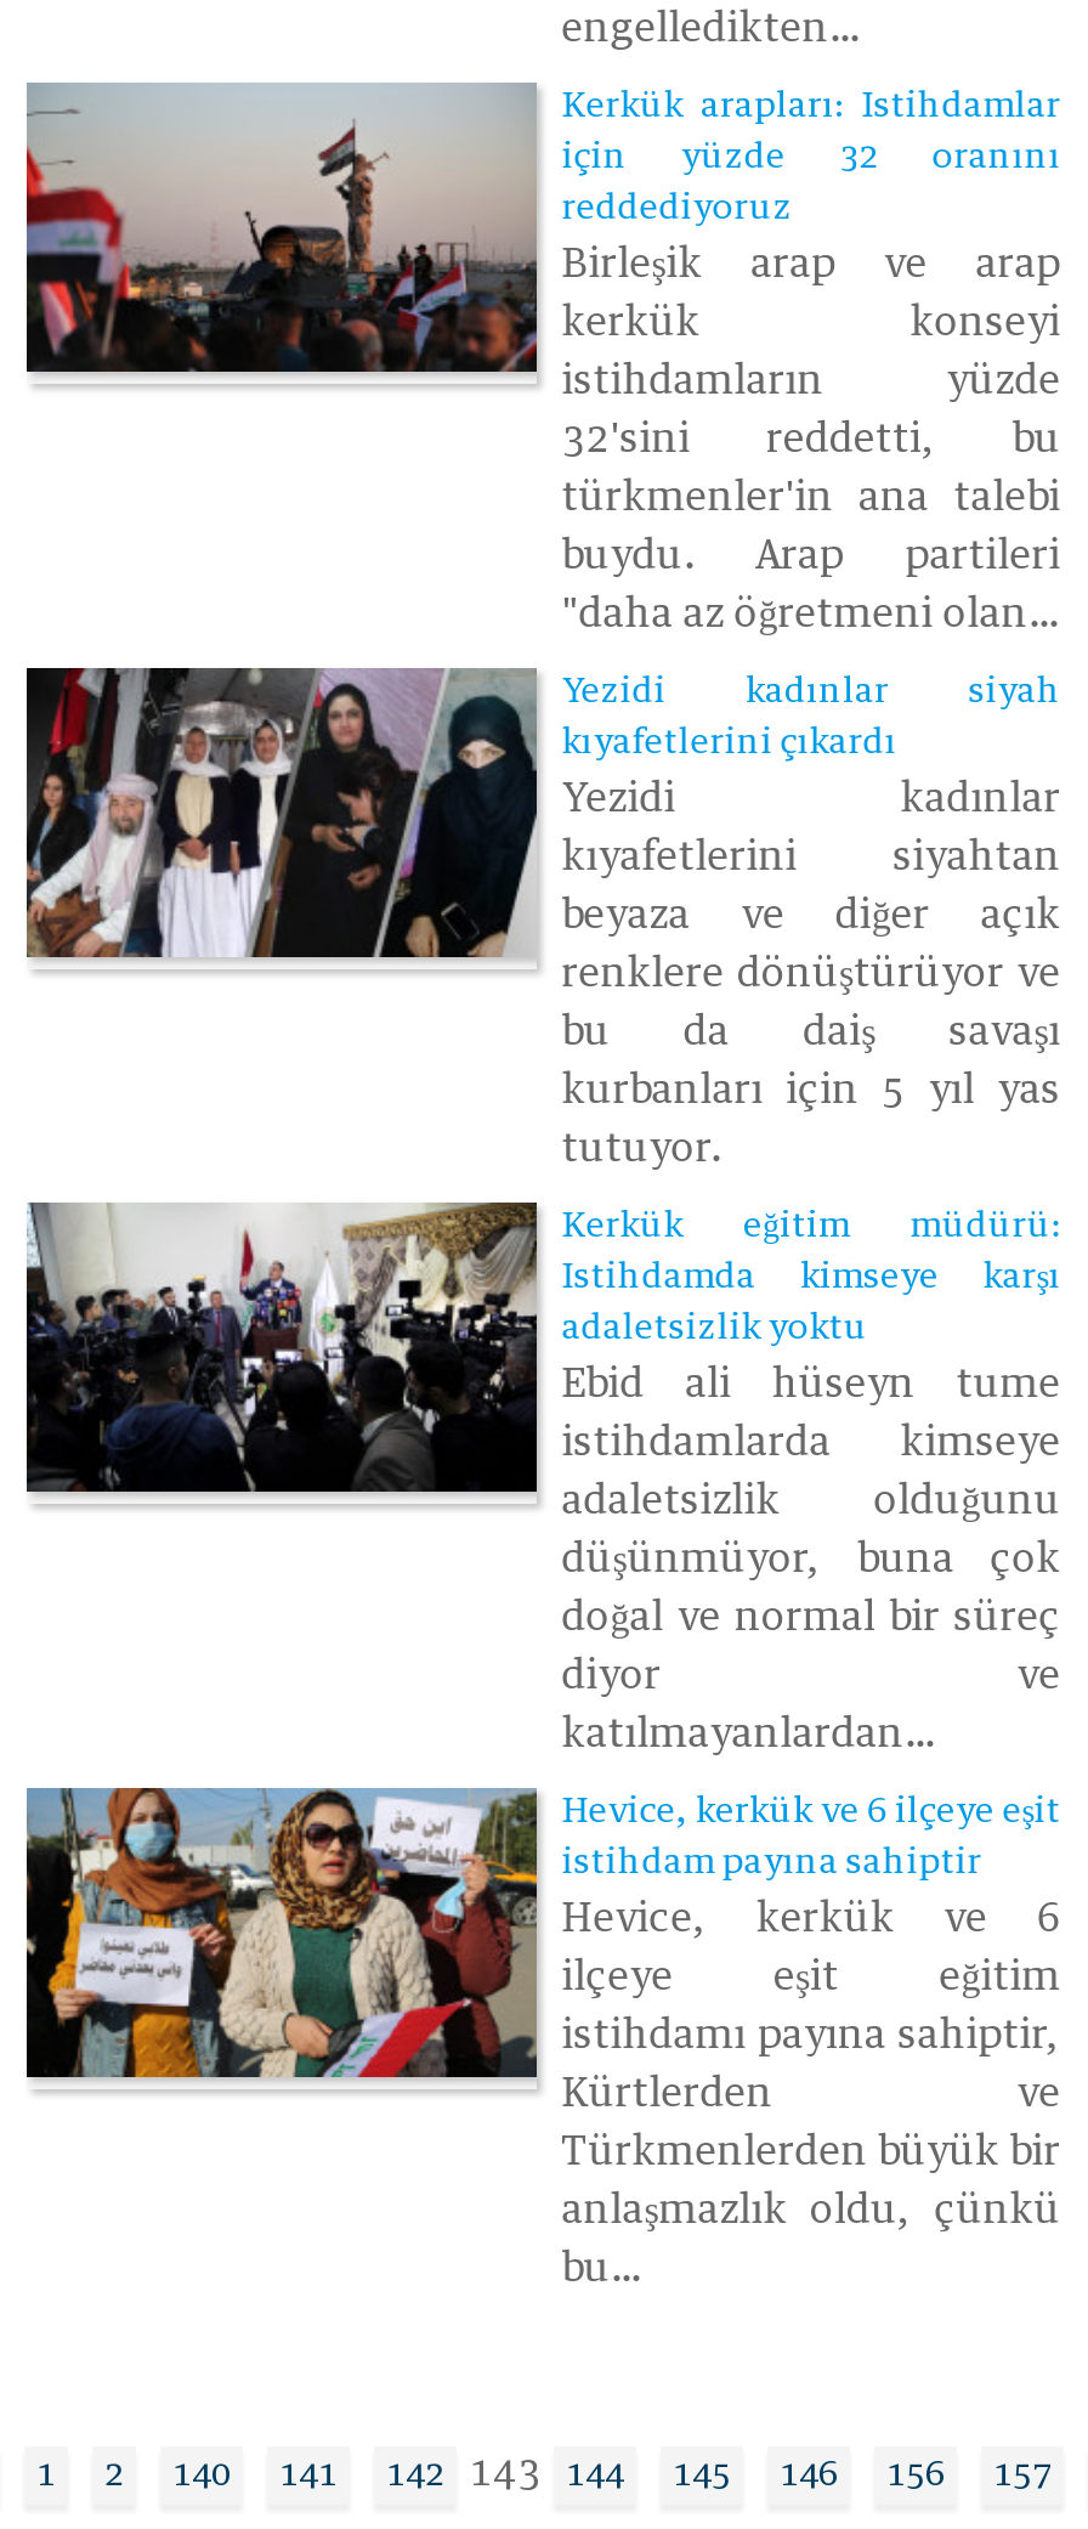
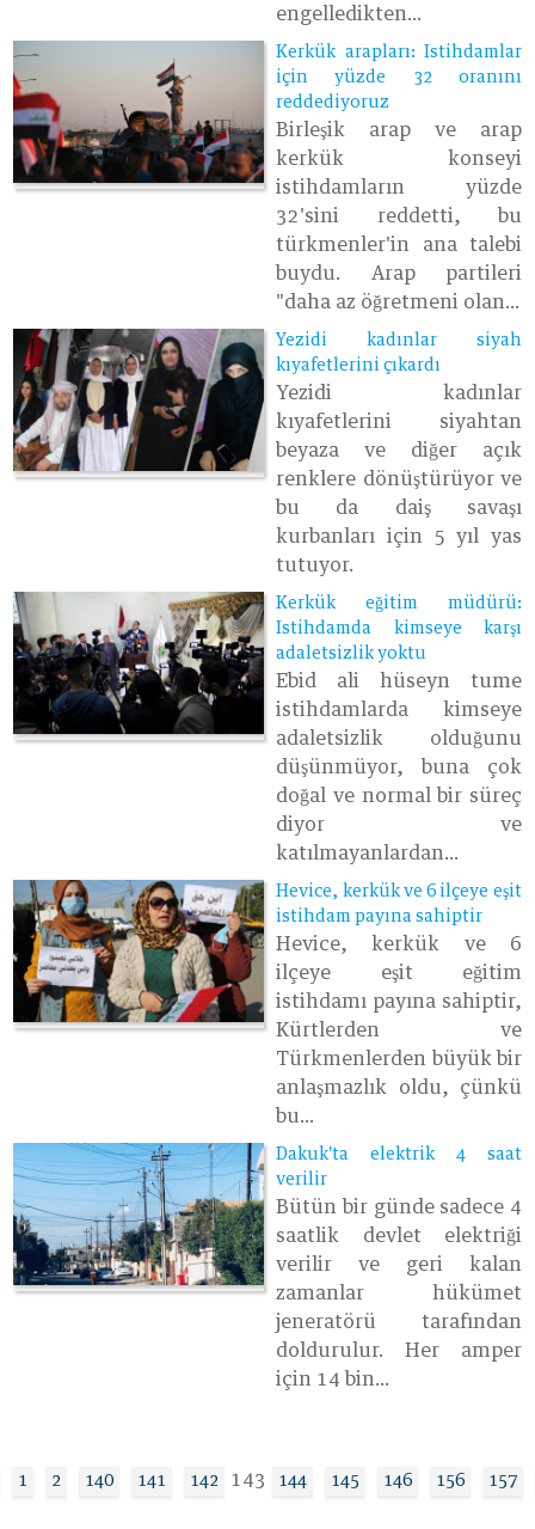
+ [image]
+ Dakuk'ta elektrik 4 saat
+ verilir
+ Bütün bir günde sadece 4
+ saatlik devlet elektriği
+ verilir ve geri kalan
+ zamanlar hükümet
+ jeneratörü tarafından
+ doldurulur. Her amper
+ için 14 bin...
